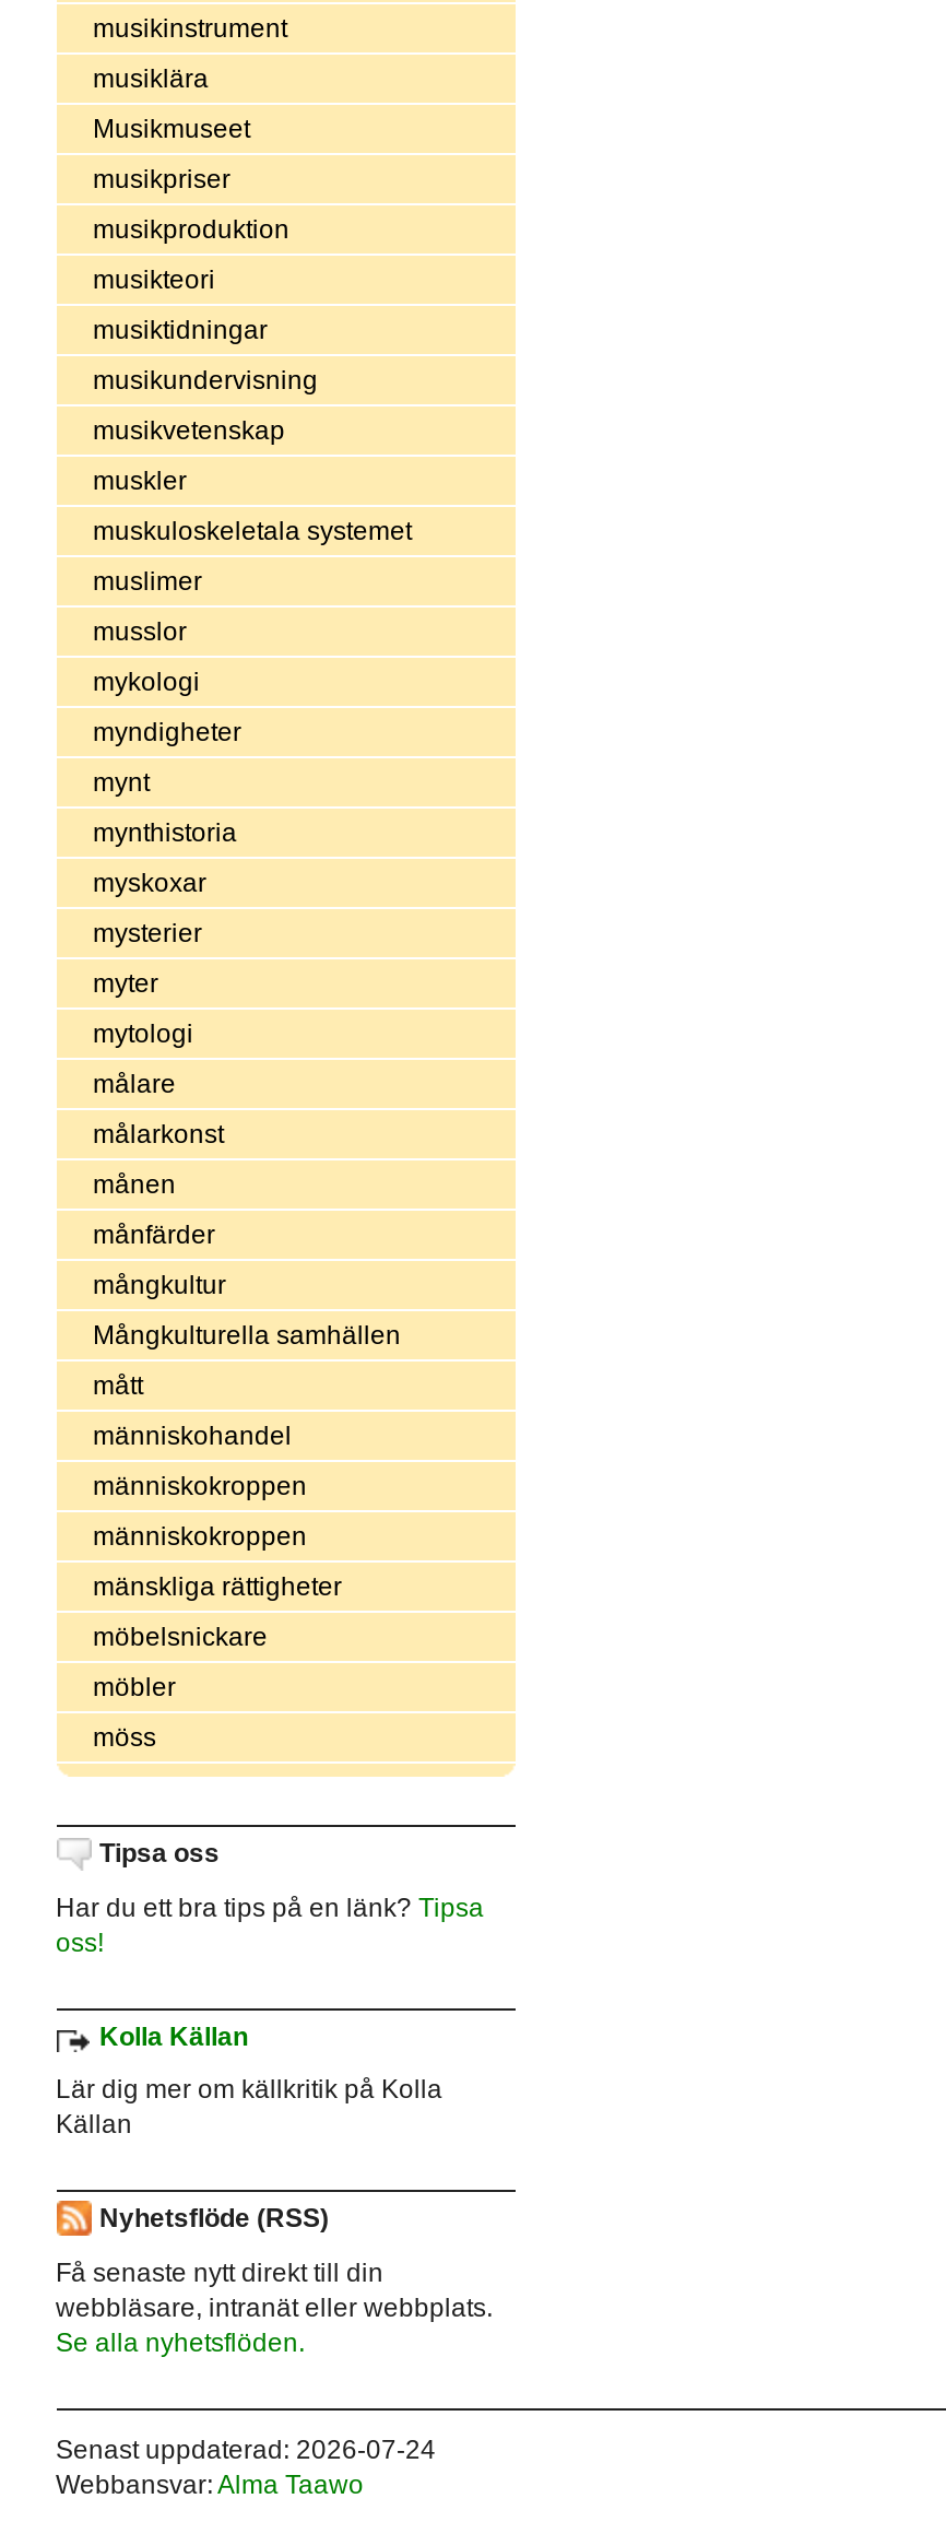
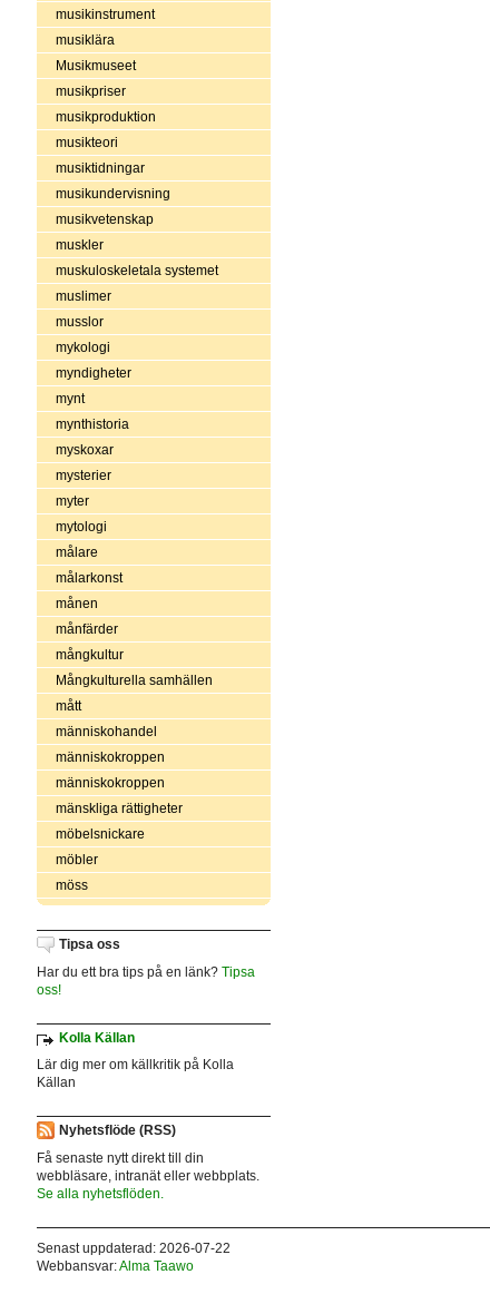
- Senast uppdaterad: 2026-07-24
+ Senast uppdaterad: 2026-07-22
